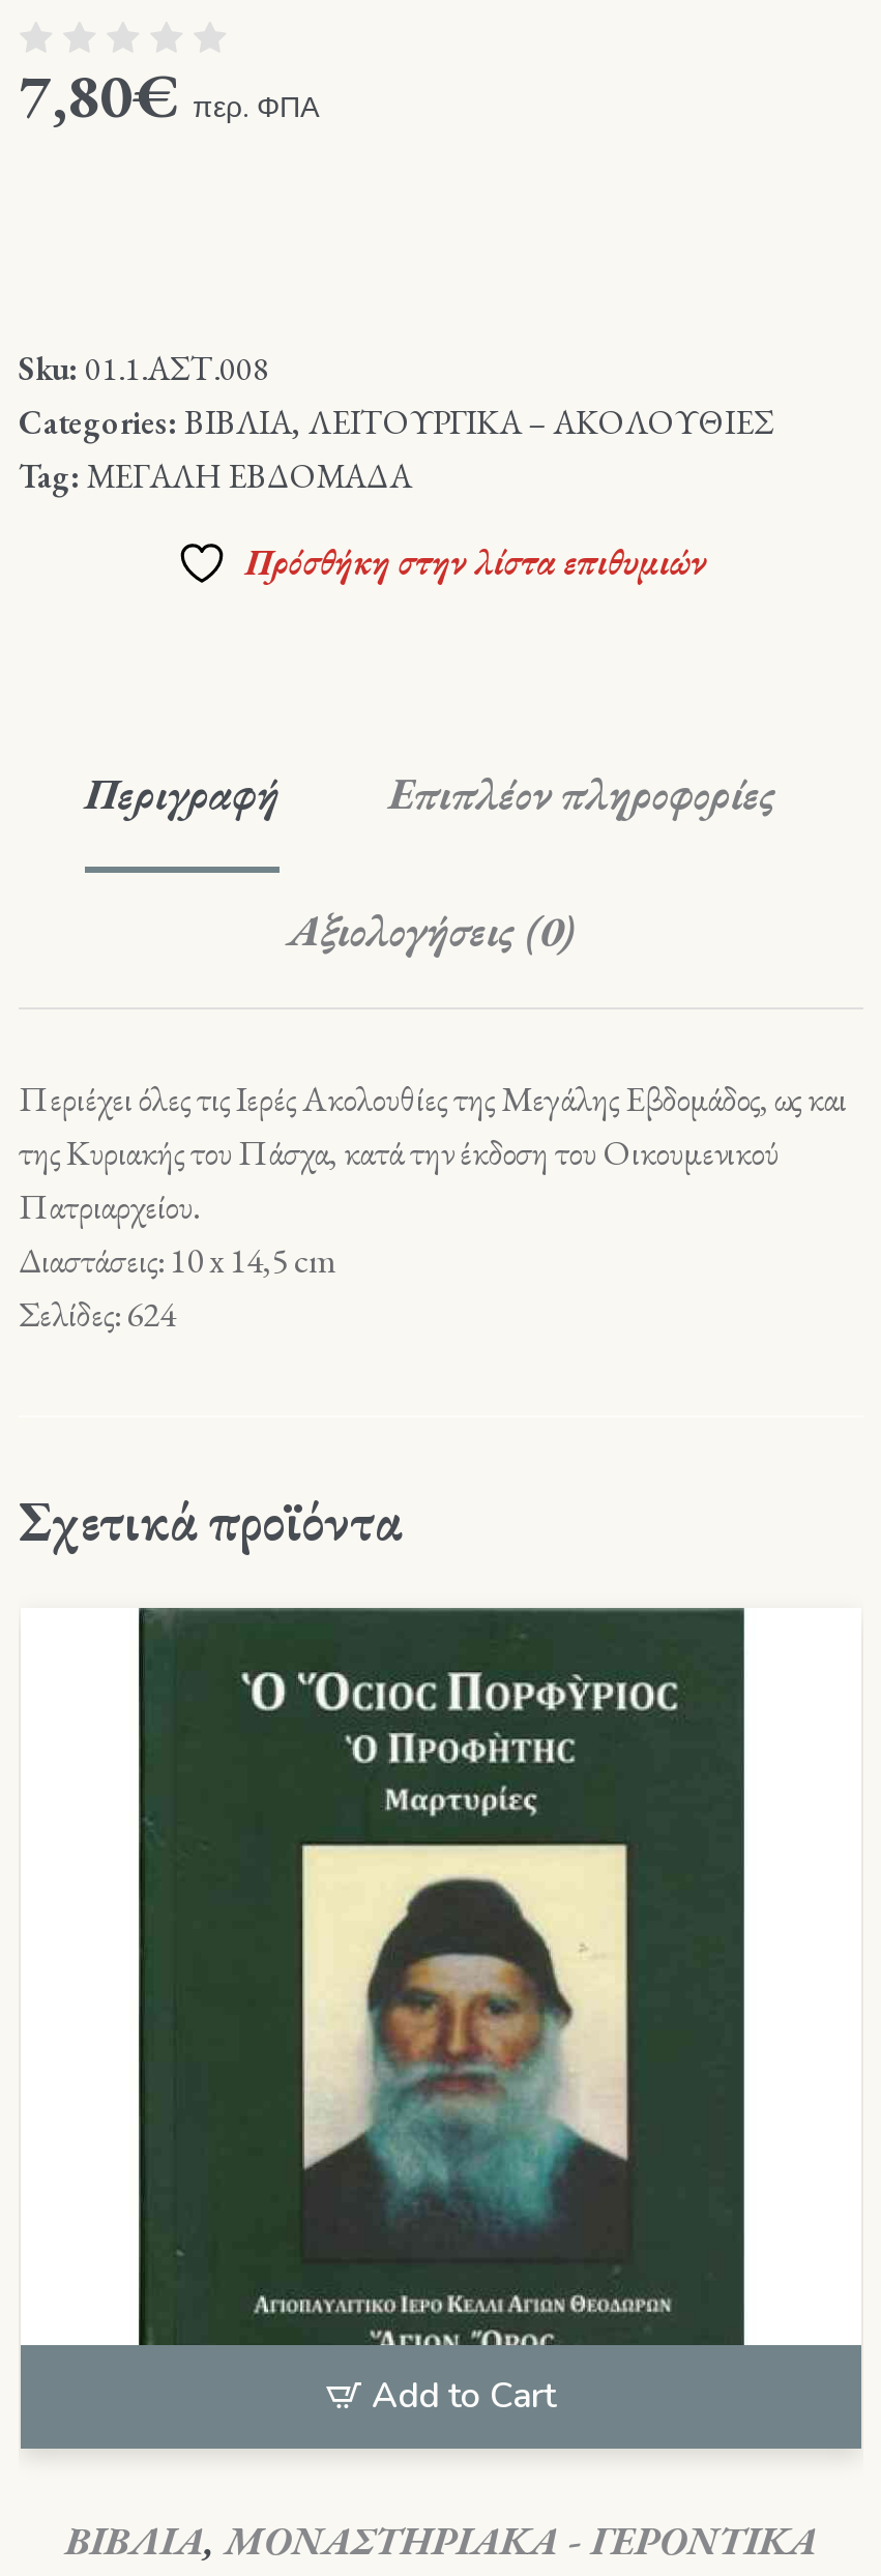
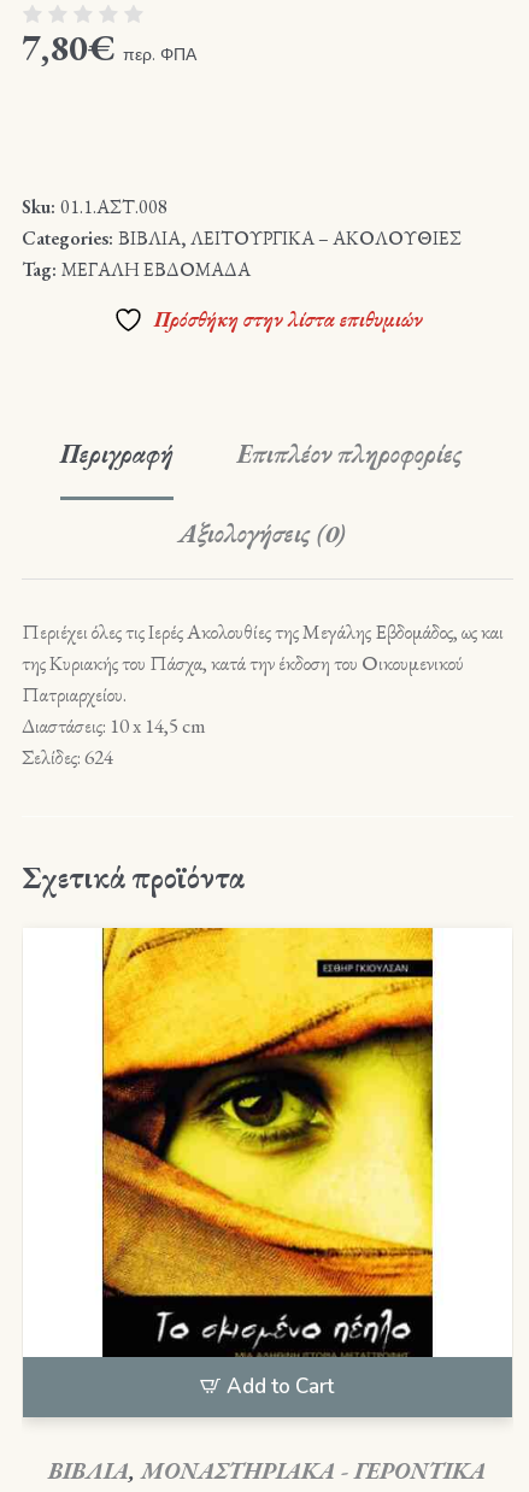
- [image]
+ [image]
